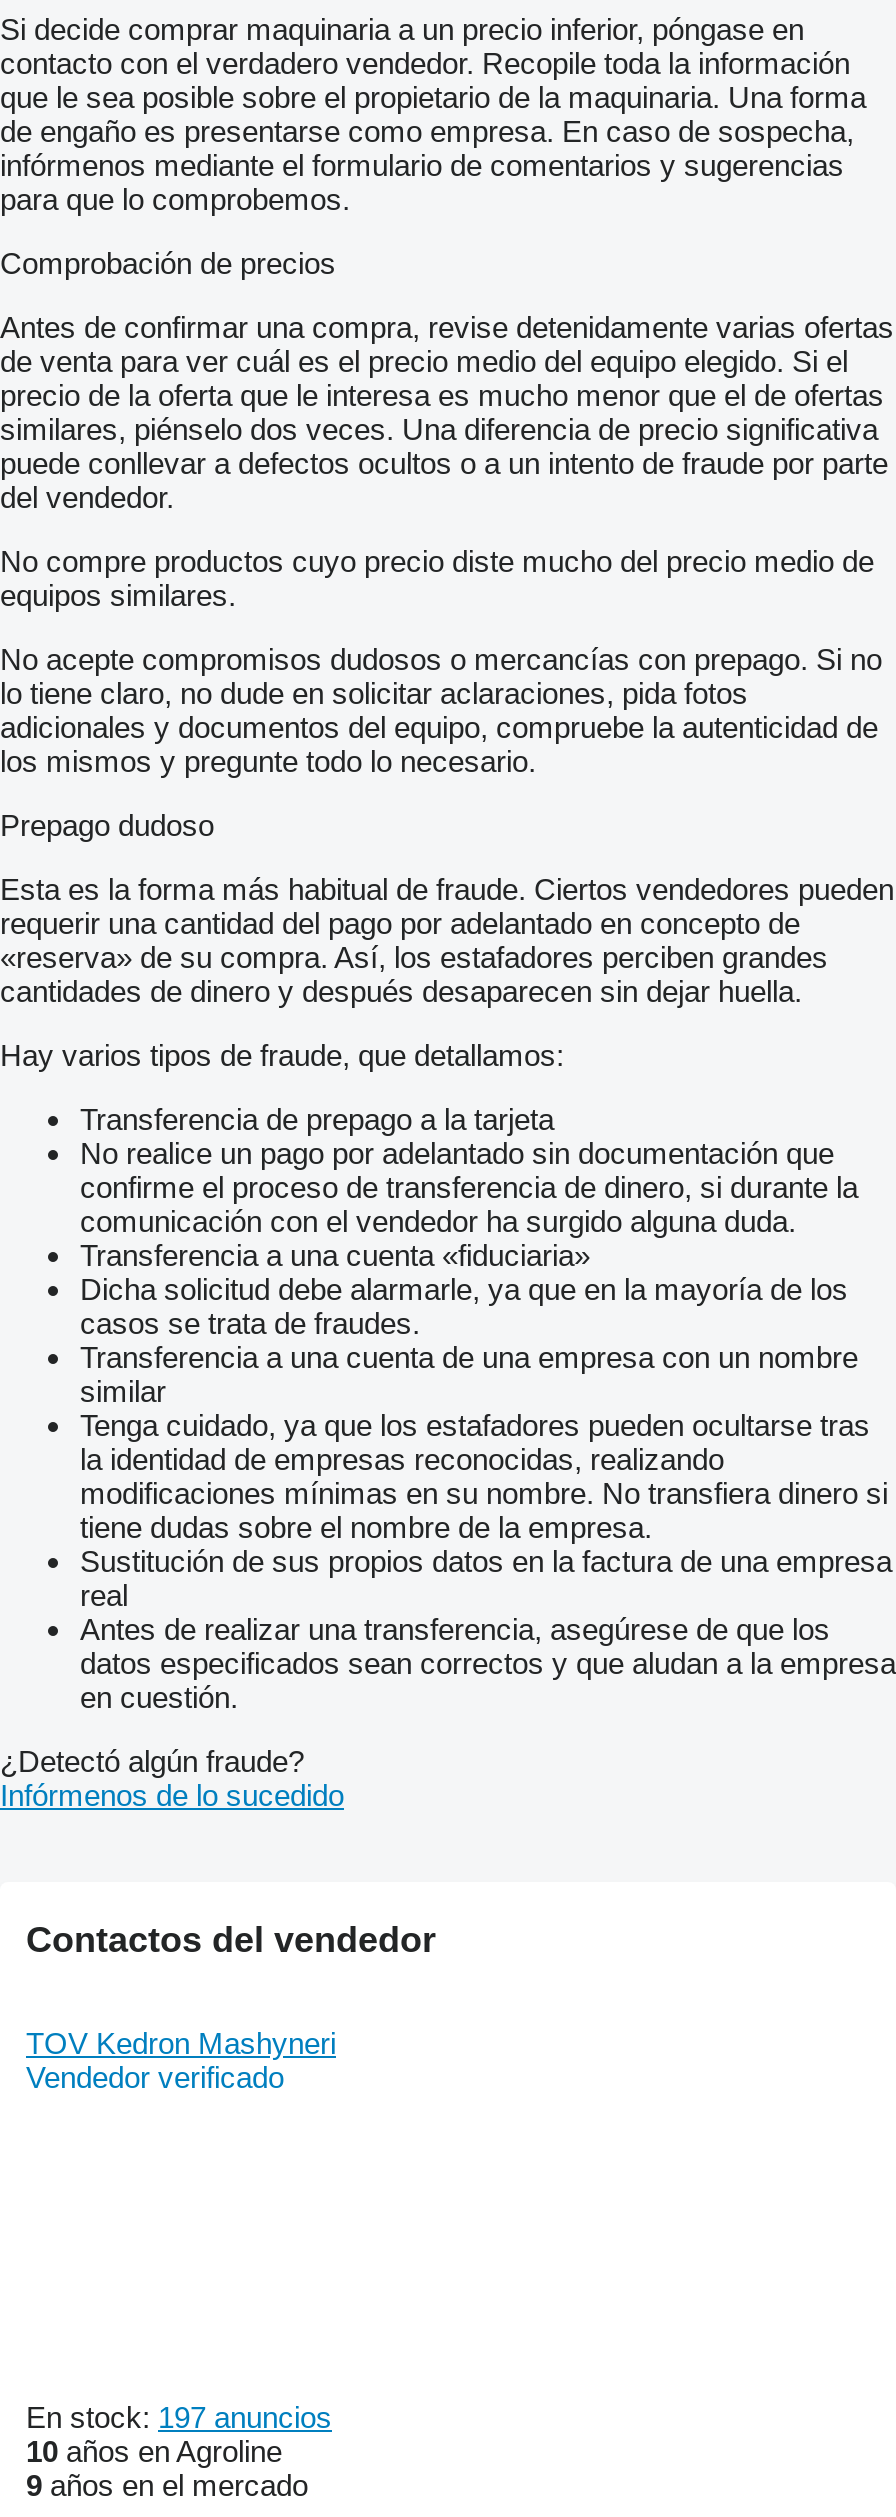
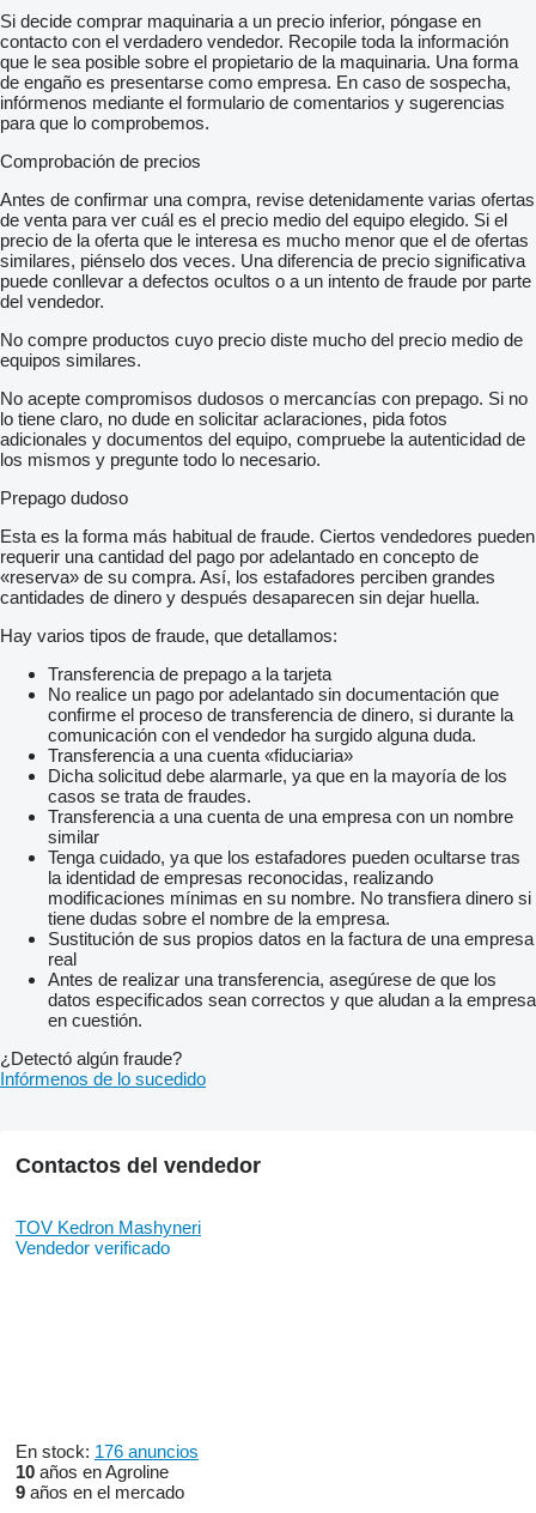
- En stock: 197 anuncios
+ En stock: 176 anuncios
